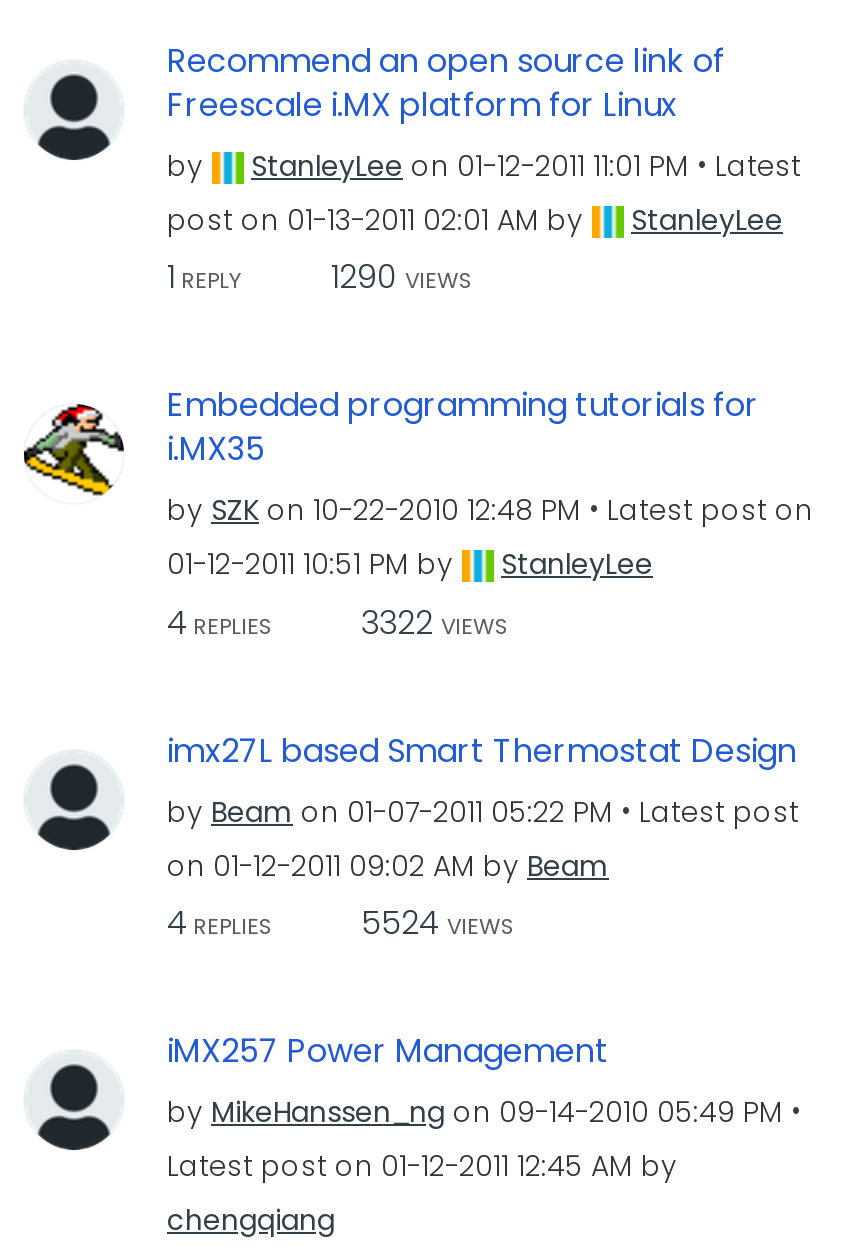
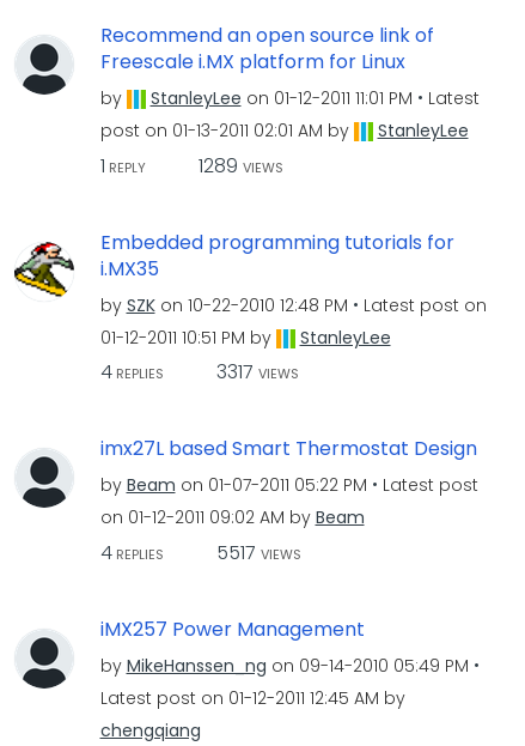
- 1 REPLY 1290 VIEWS
+ 1 REPLY 1289 VIEWS

- 4 REPLIES 3322 VIEWS
+ 4 REPLIES 3317 VIEWS

- 4 REPLIES 5524 VIEWS
+ 4 REPLIES 5517 VIEWS
